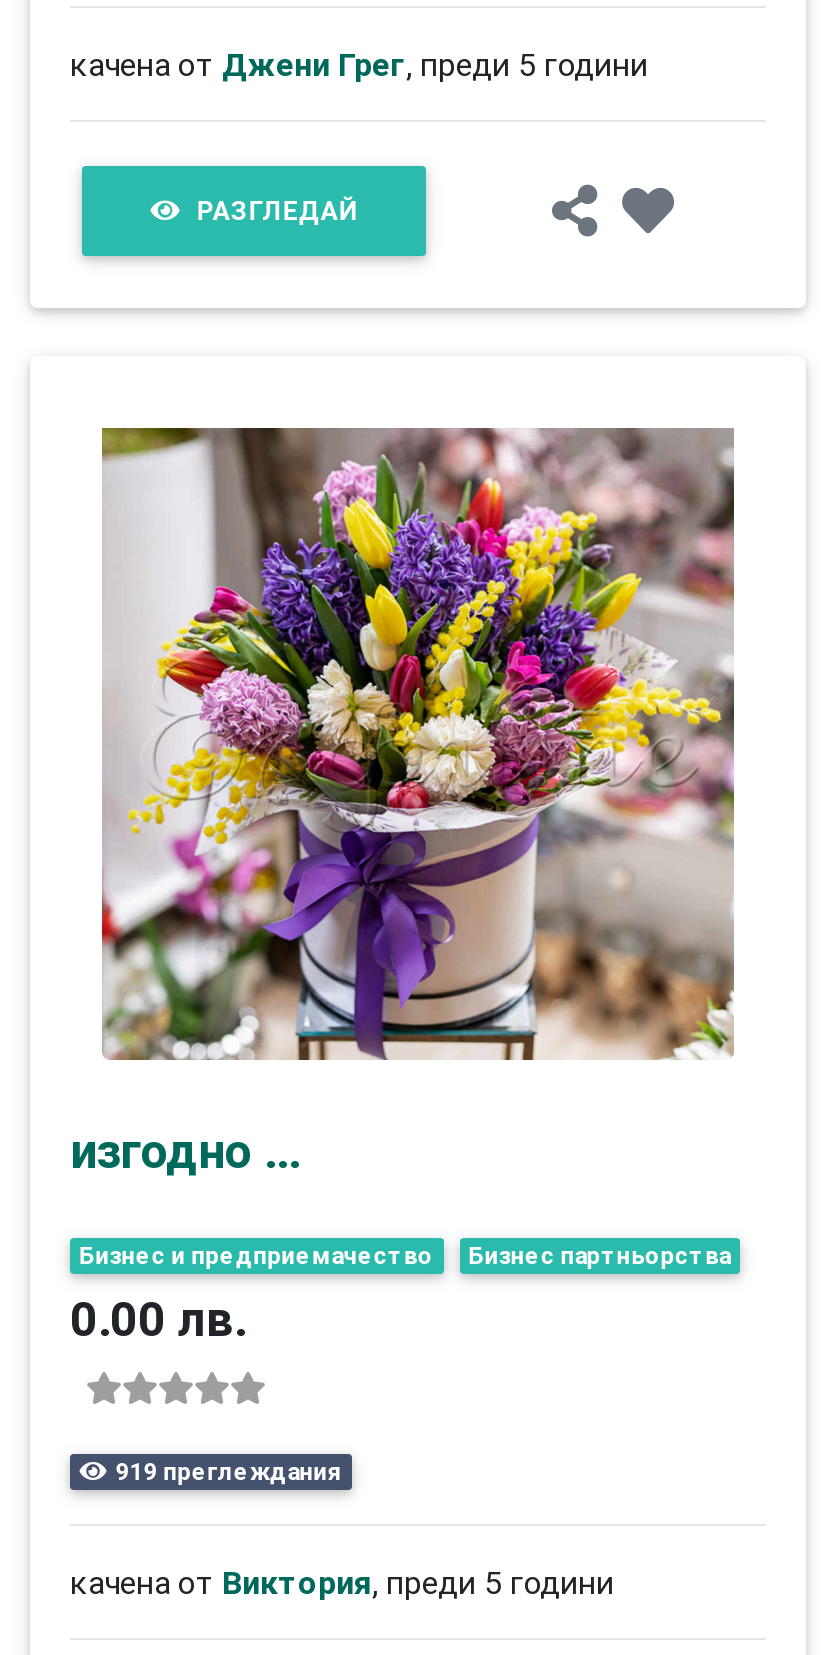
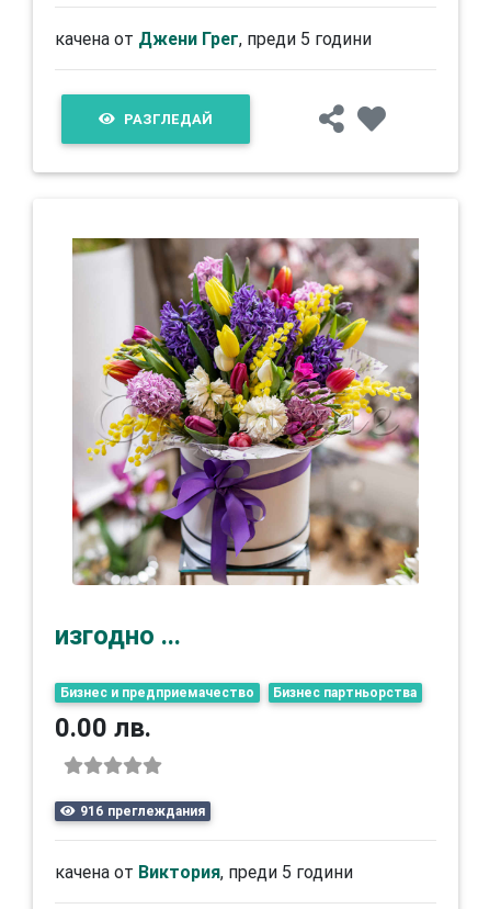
- 919 преглеждания
+ 916 преглеждания
